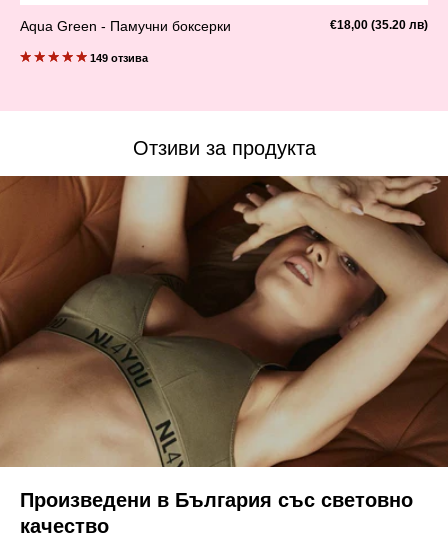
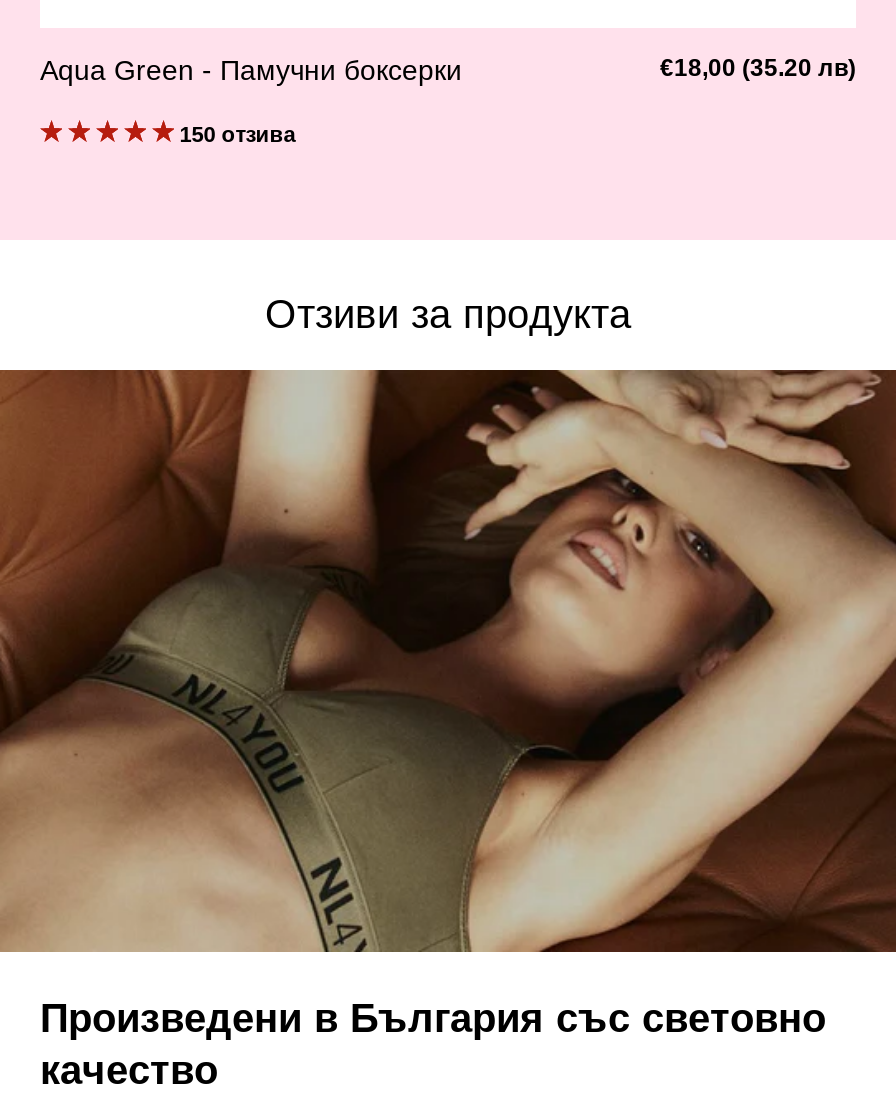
- 149 отзива
+ 150 отзива
